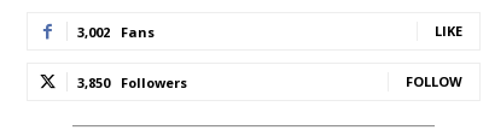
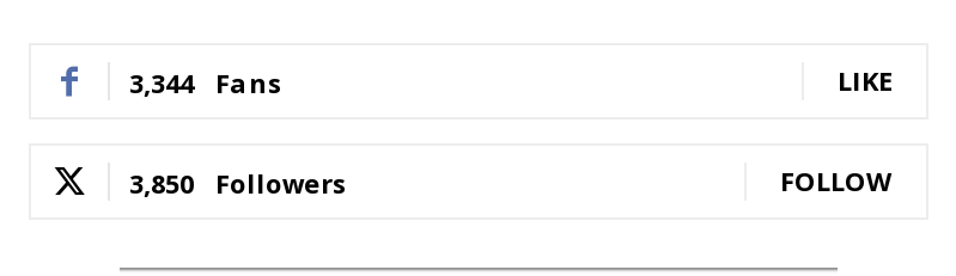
- 3,002 Fans
+ 3,344 Fans
